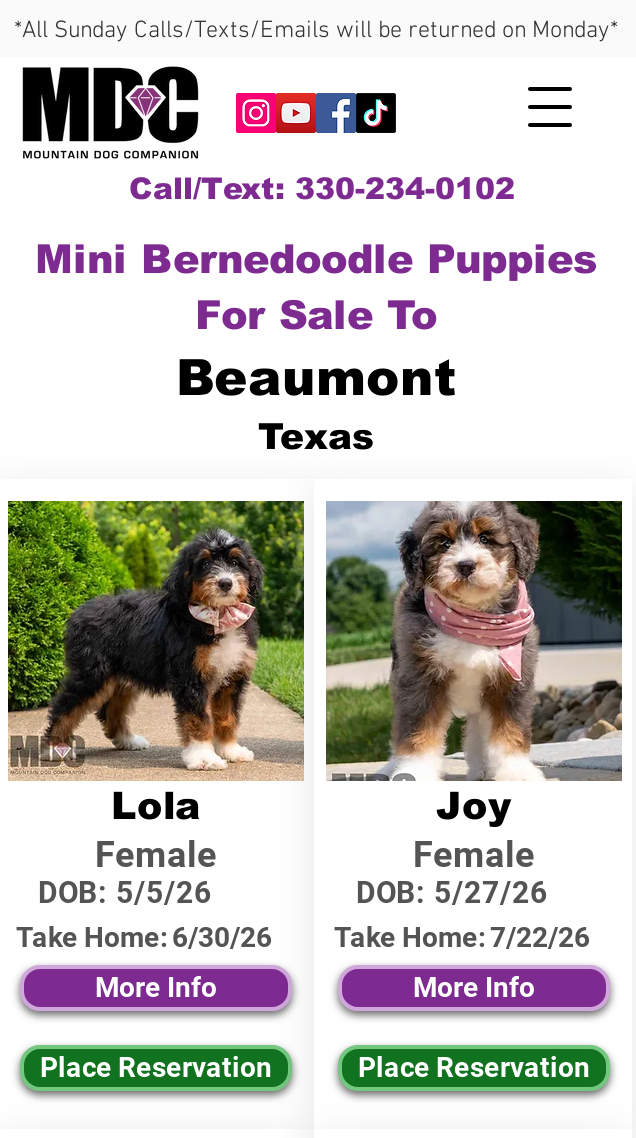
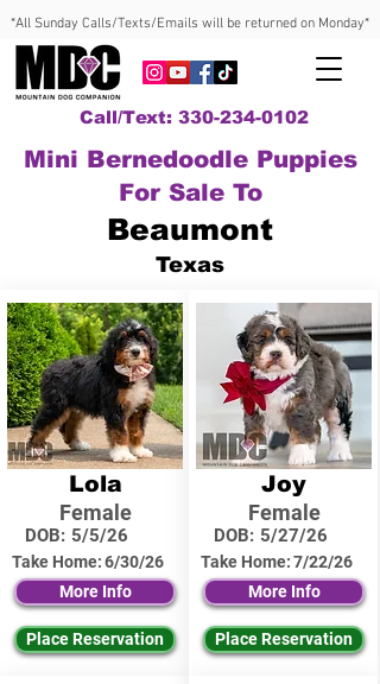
- [image]
+ [image]
